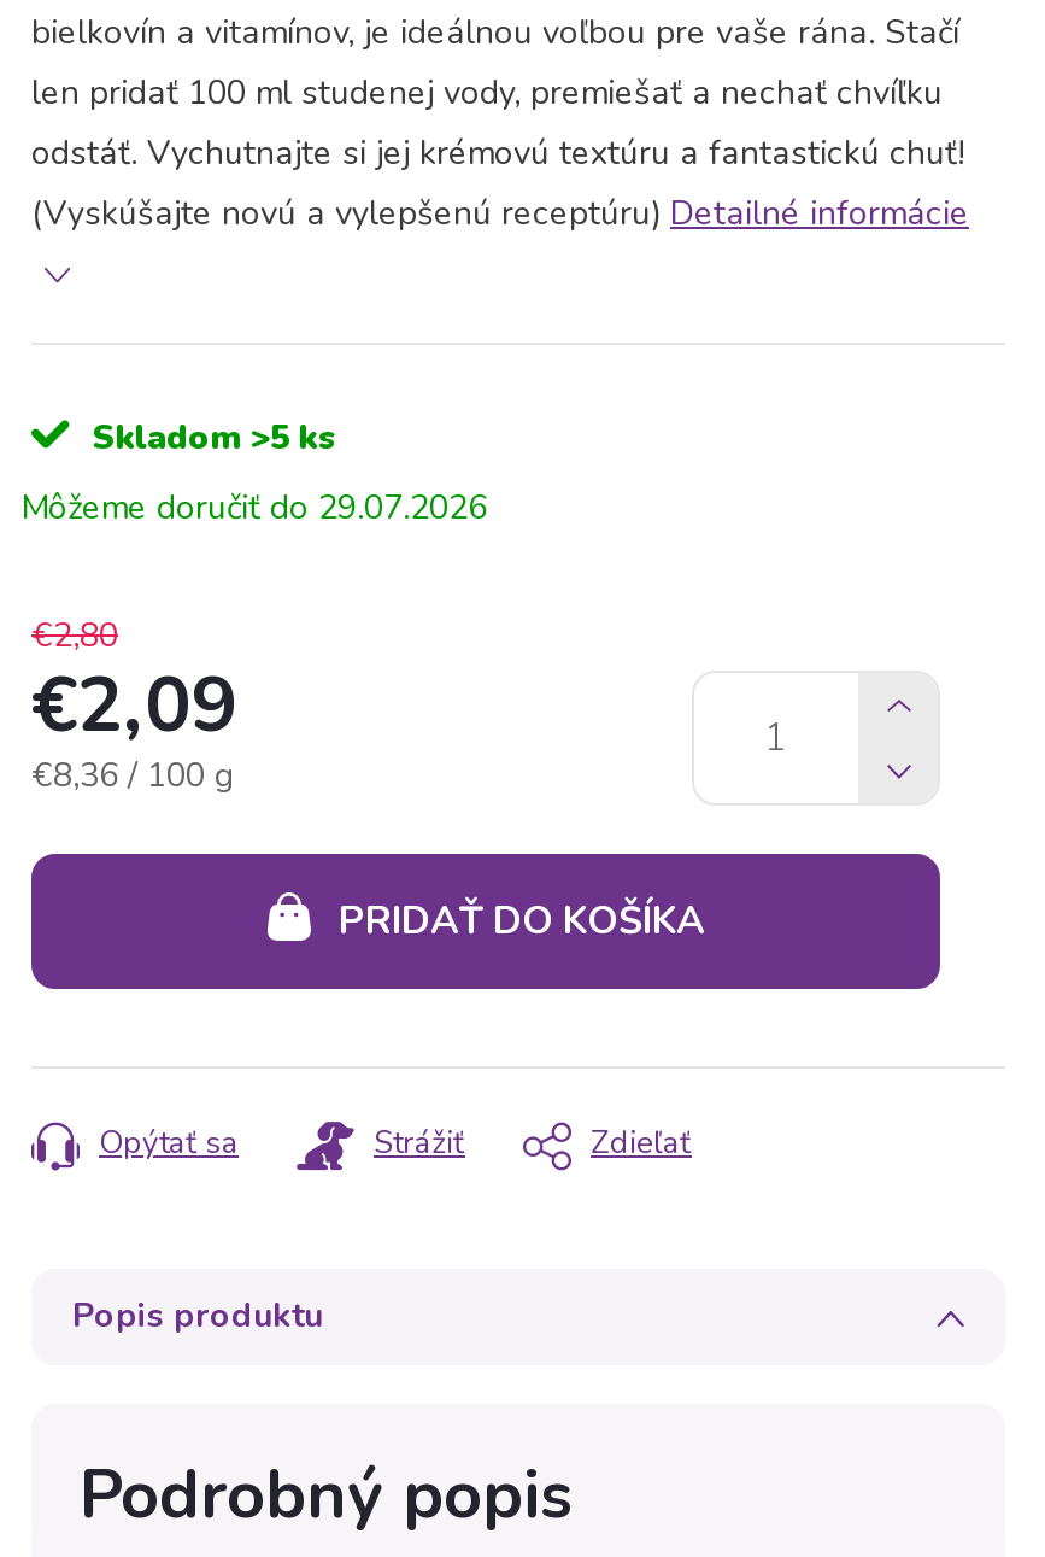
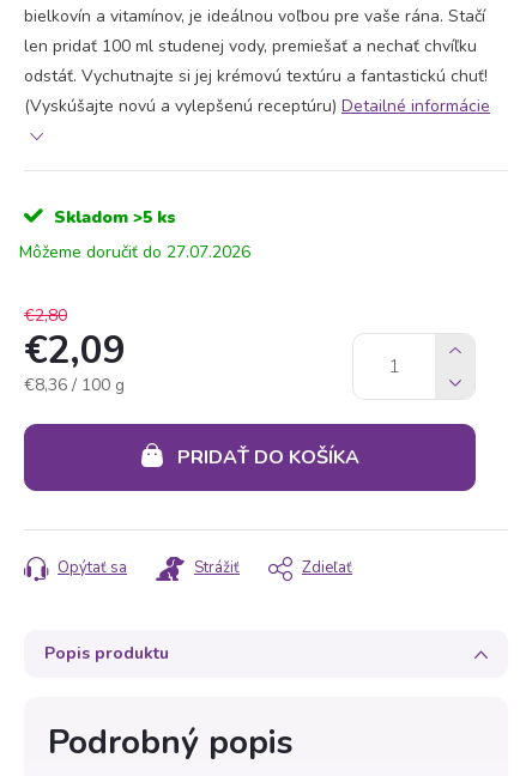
- 29.07.2026
+ 27.07.2026
